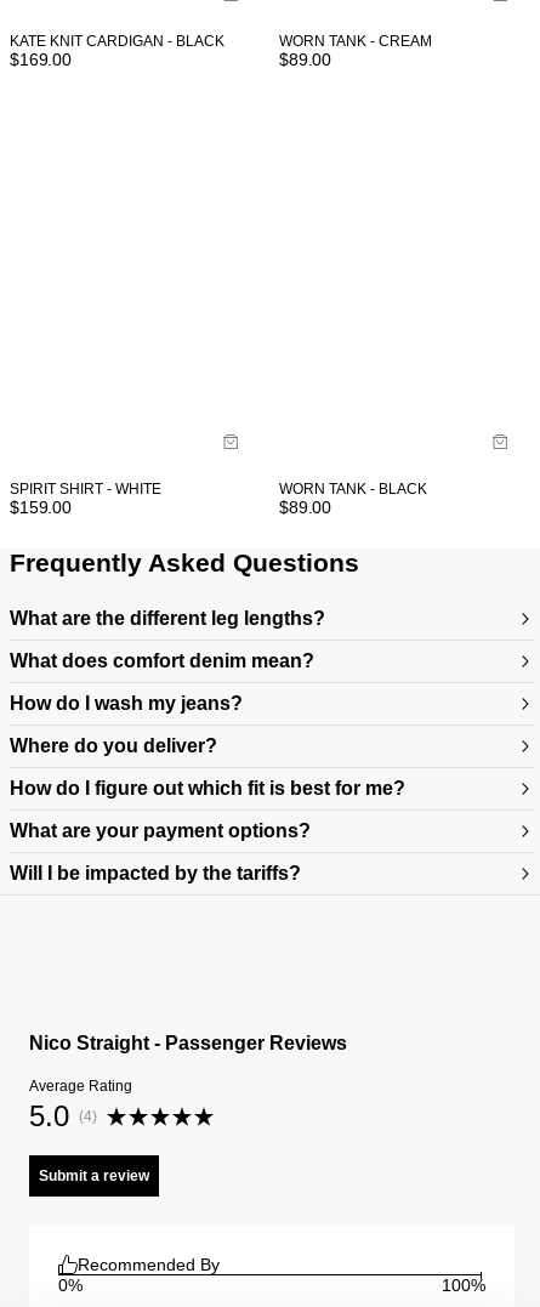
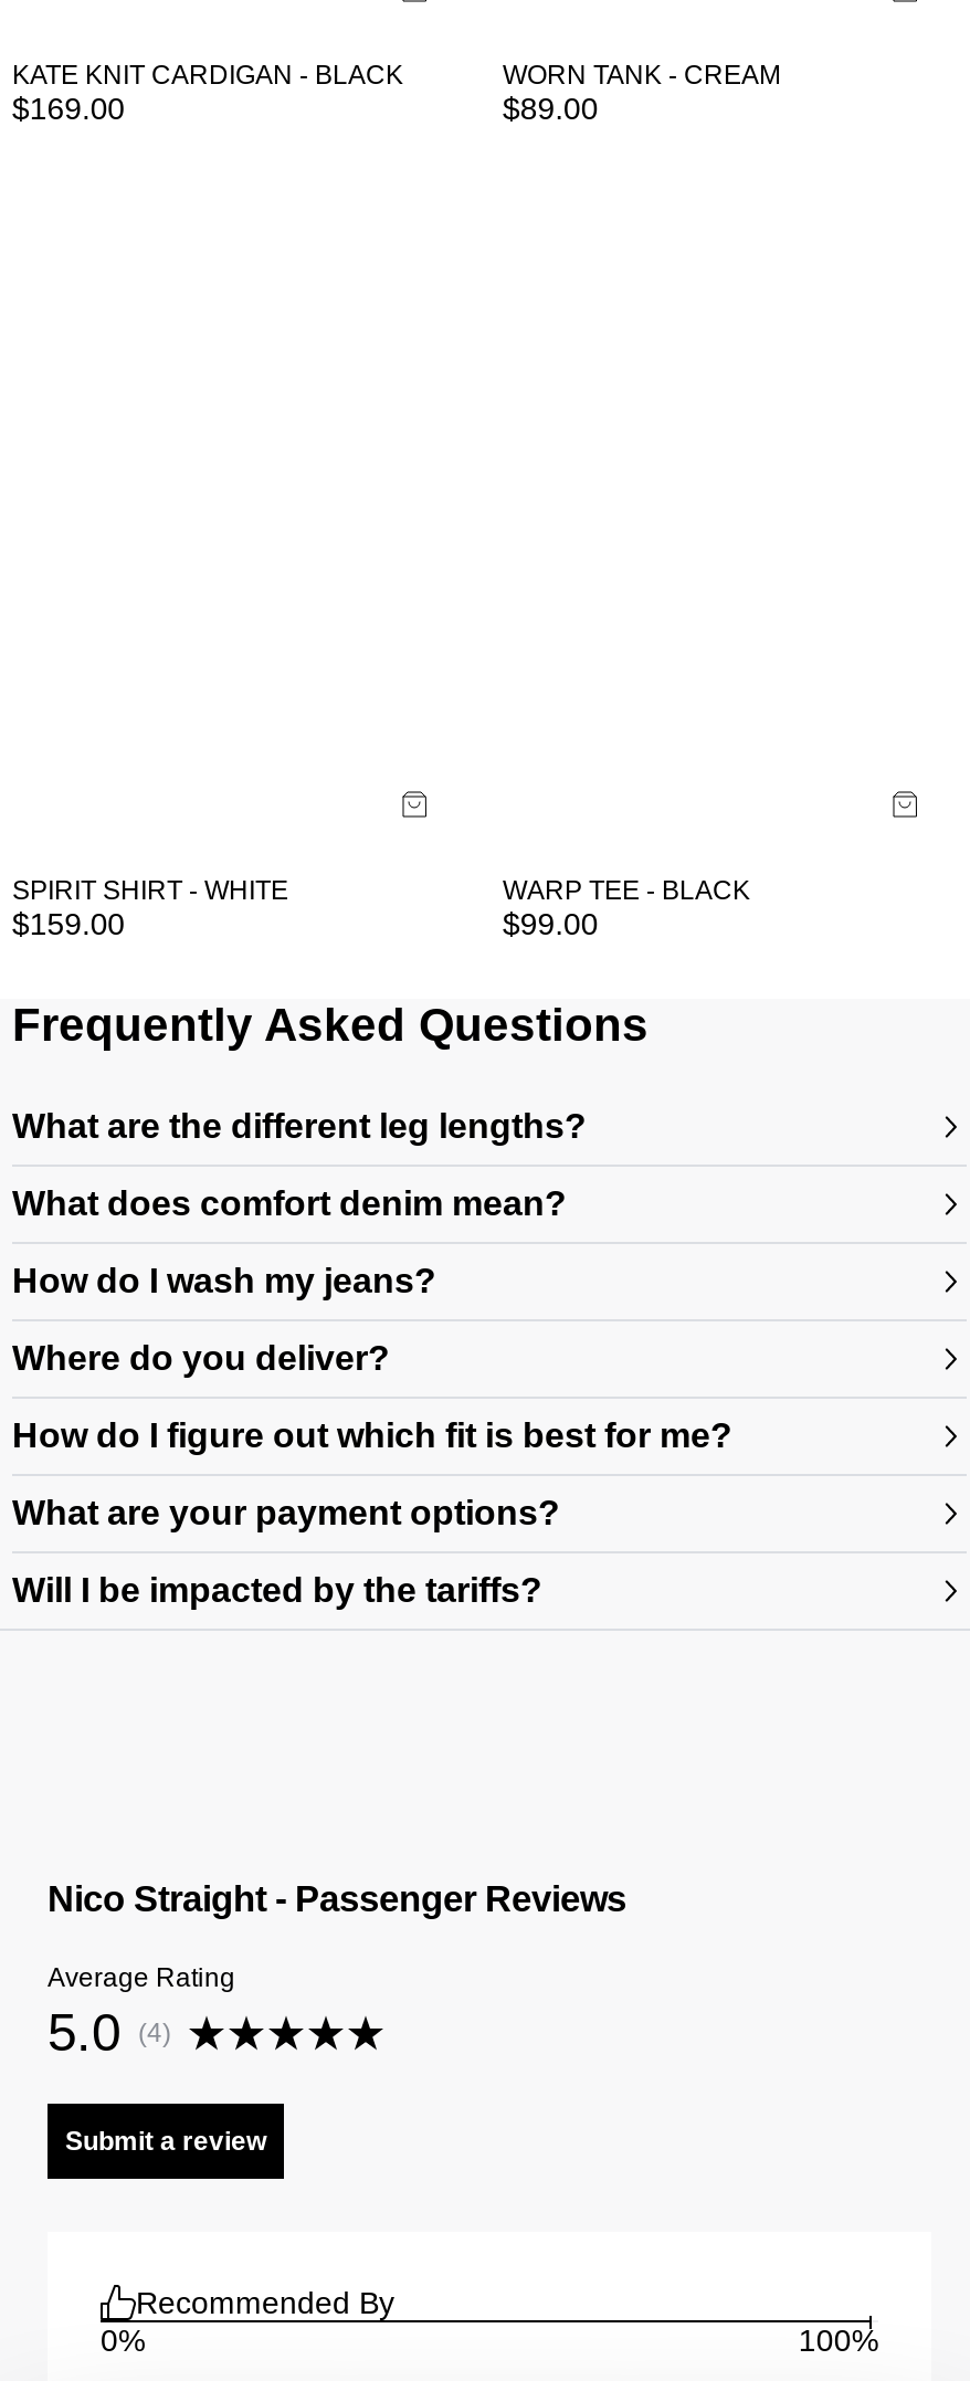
- WORN TANK - BLACK
+ WARP TEE - BLACK

- $89.00
+ $99.00
